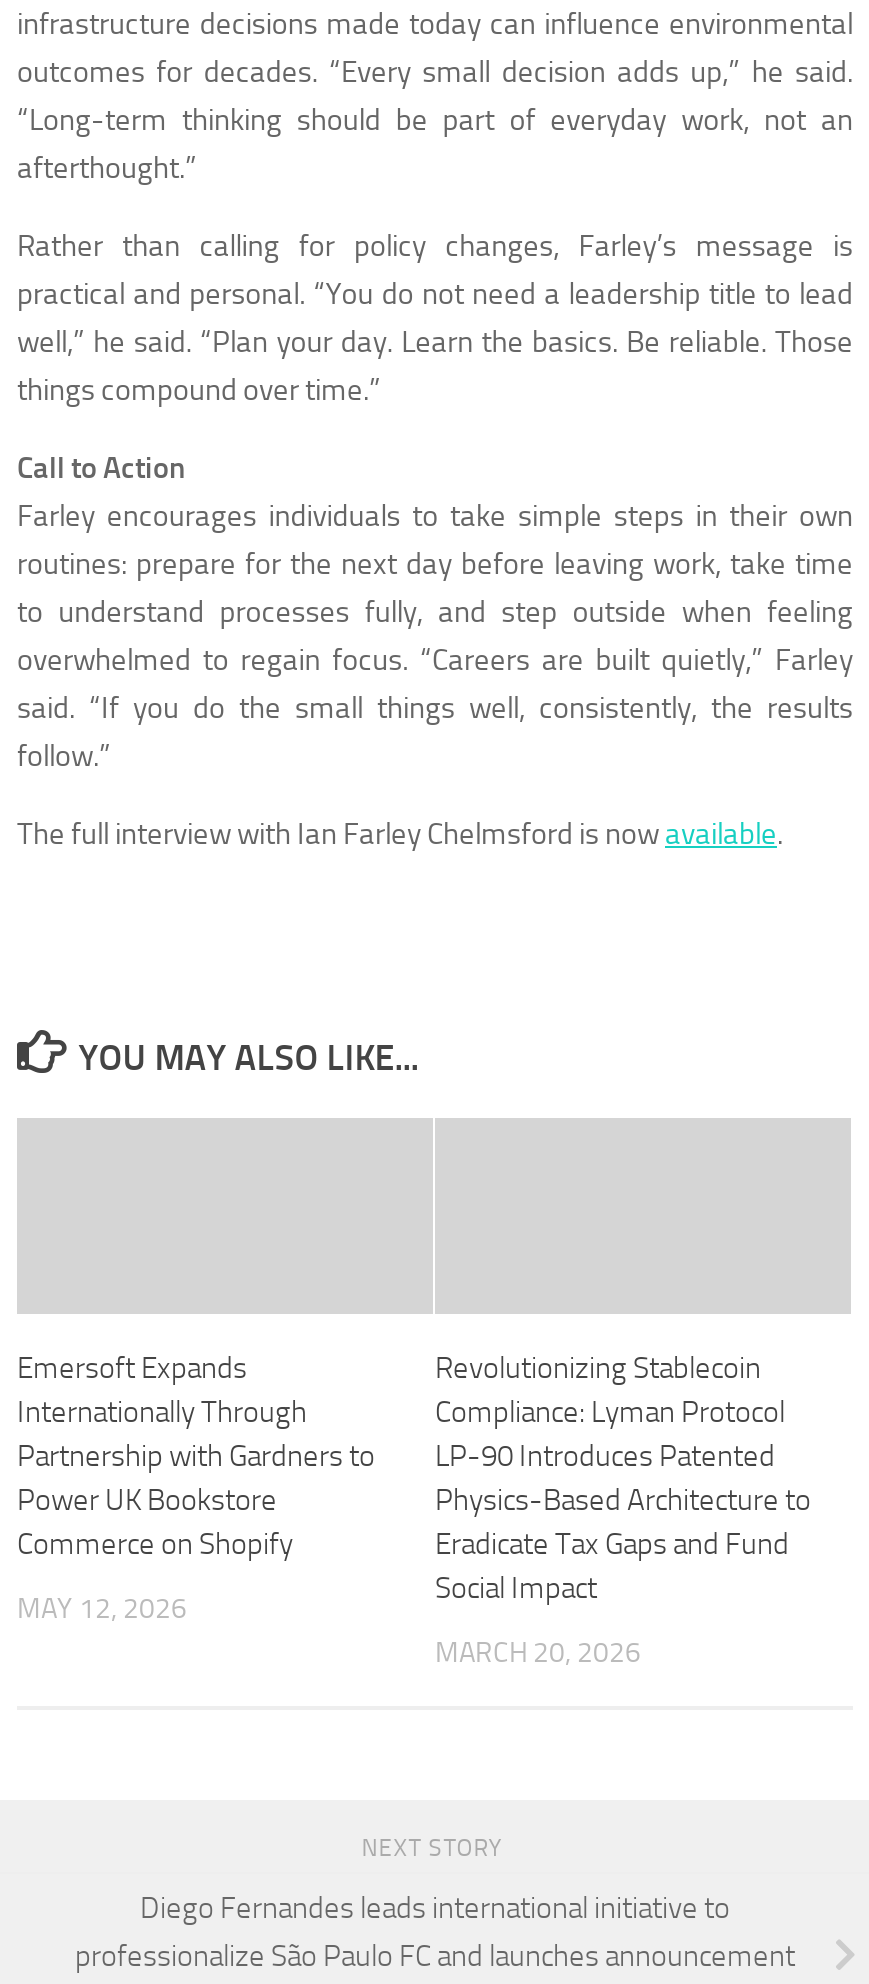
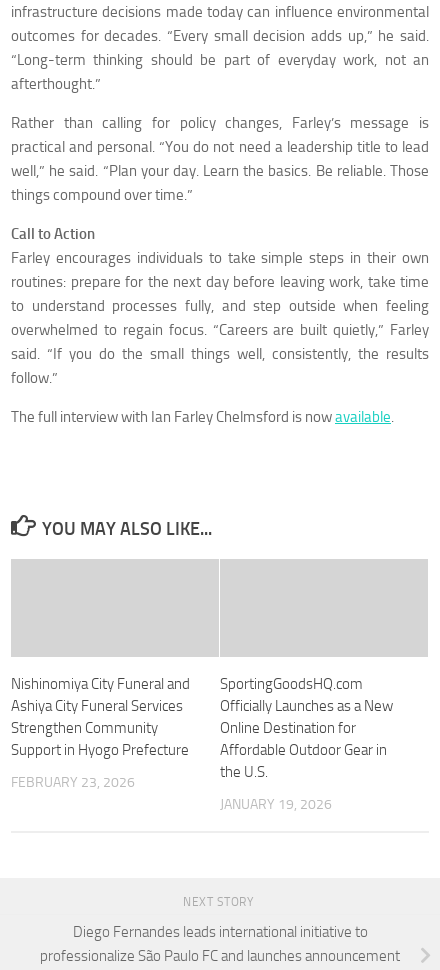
- Emersoft Expands
- Internationally Through
- Partnership with Gardners to
- Power UK Bookstore
- Commerce on Shopify
+ Nishinomiya City Funeral and
+ Ashiya City Funeral Services
+ Strengthen Community
+ Support in Hyogo Prefecture

- Revolutionizing Stablecoin
- Compliance: Lyman Protocol
- LP-90 Introduces Patented
- Physics-Based Architecture to
- Eradicate Tax Gaps and Fund
- Social Impact
+ SportingGoodsHQ.com
+ Officially Launches as a New
+ Online Destination for
+ Affordable Outdoor Gear in
+ the U.S.

- MAY 12, 2026
+ FEBRUARY 23, 2026

- MARCH 20, 2026
+ JANUARY 19, 2026
